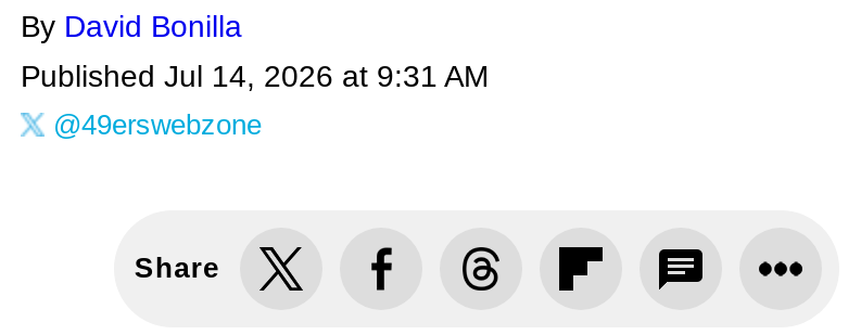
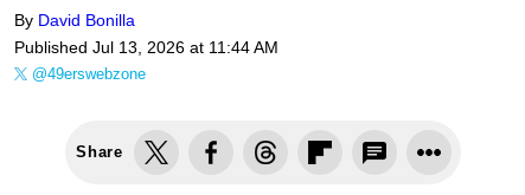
- Published Jul 14, 2026 at 9:31 AM
+ Published Jul 13, 2026 at 11:44 AM
